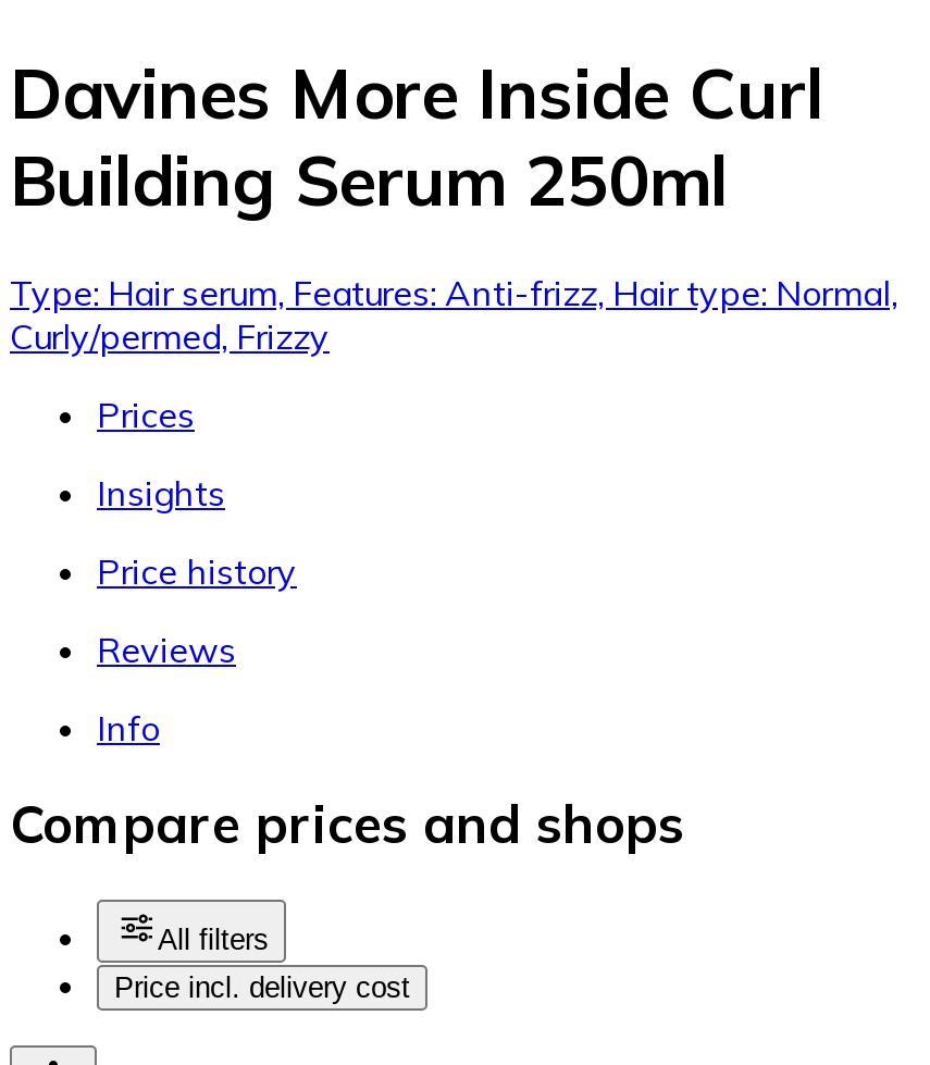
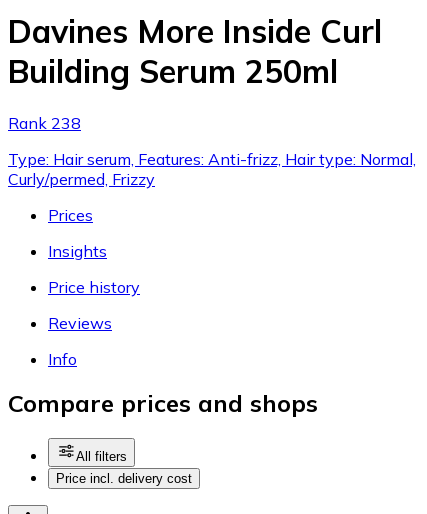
+ Rank 238
